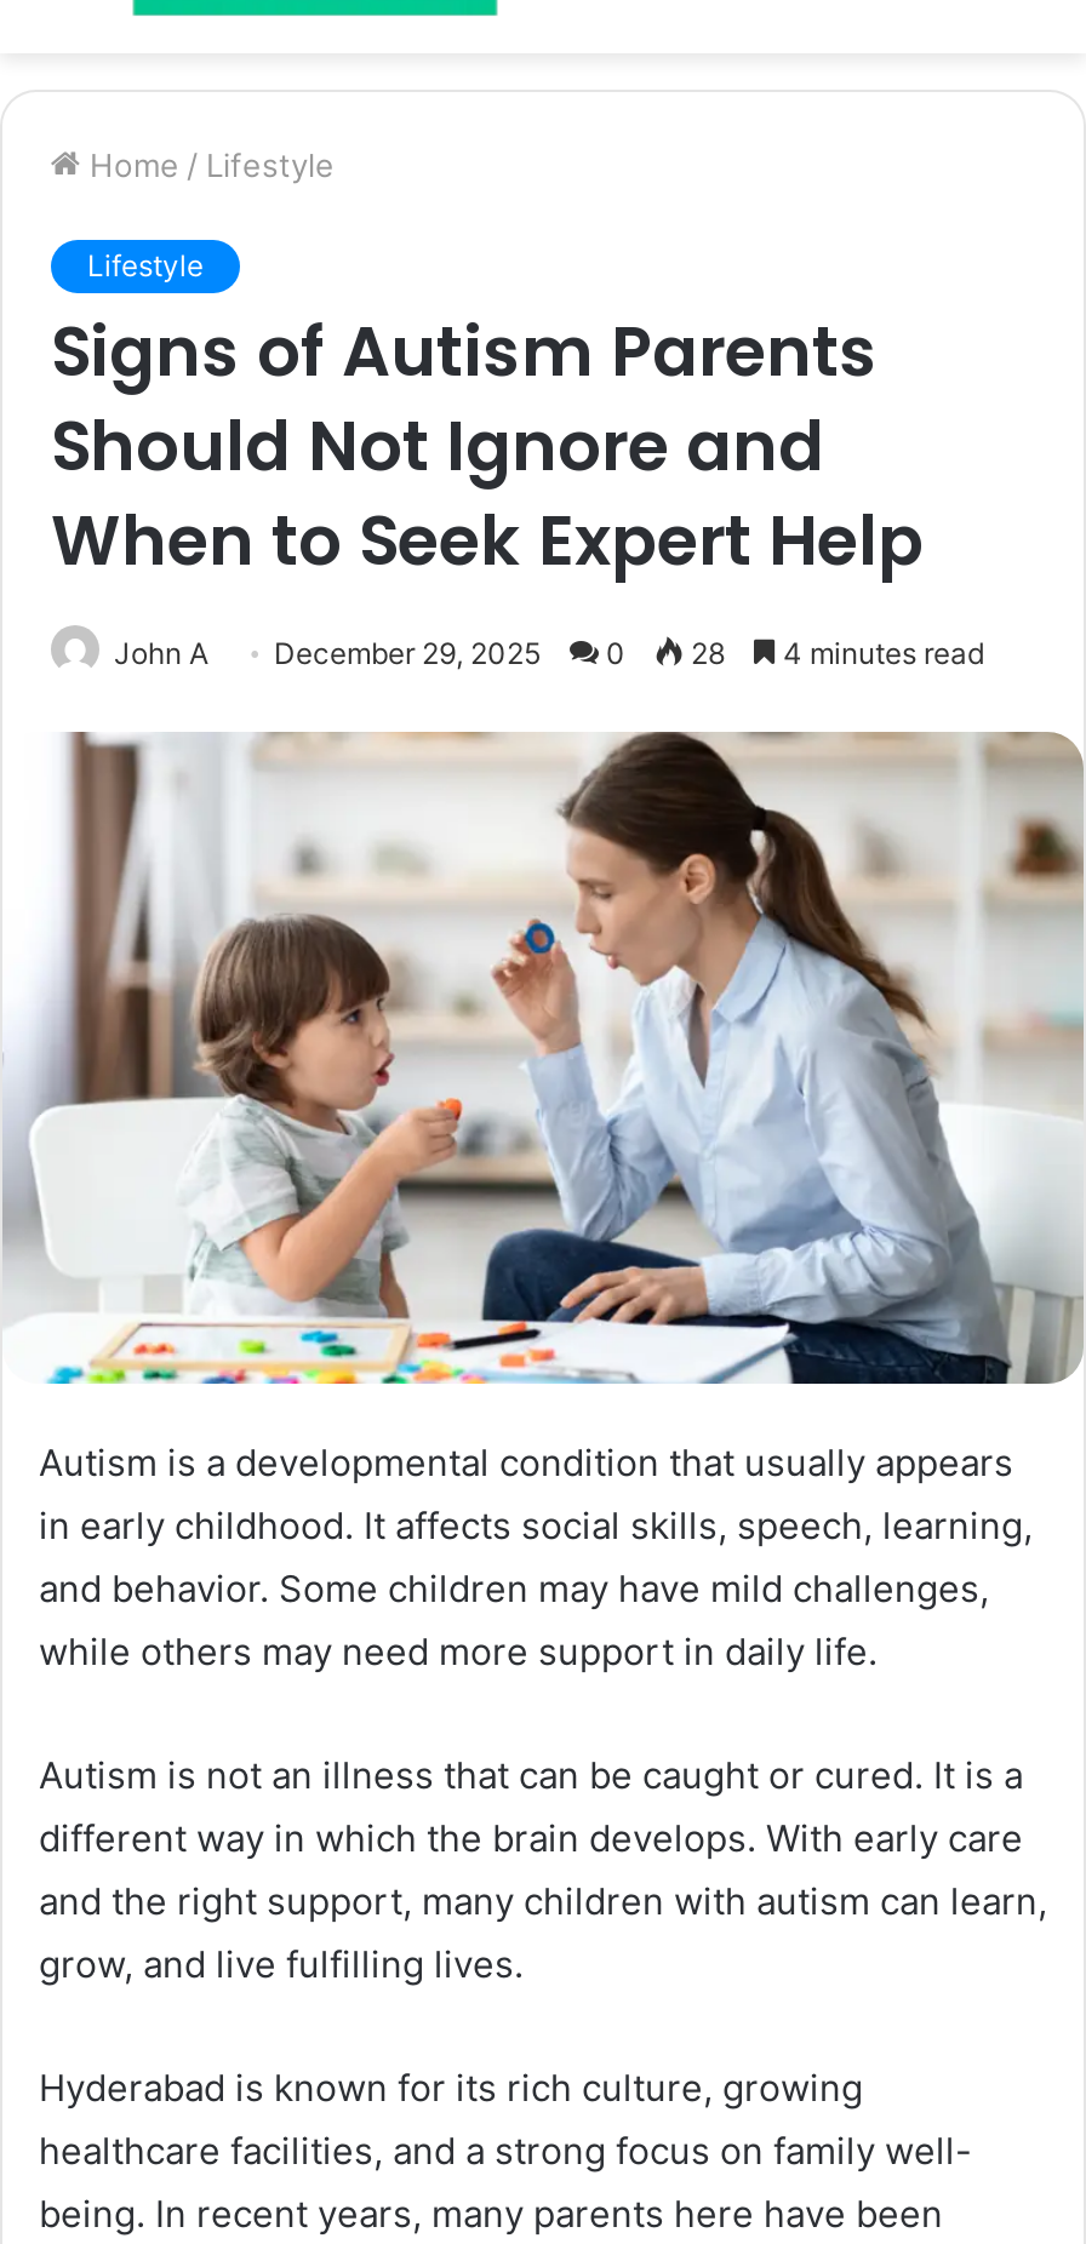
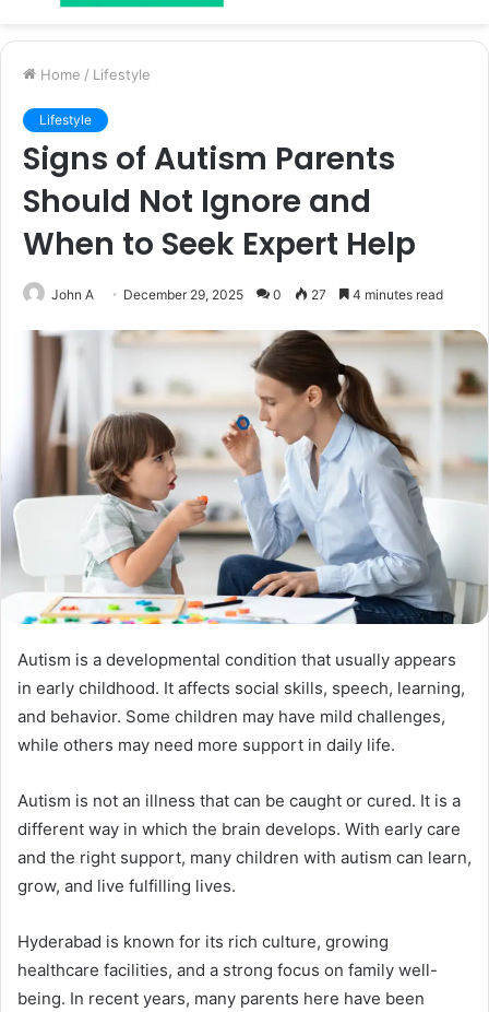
- John A December 29, 2025 0 28 4 minutes read
+ John A December 29, 2025 0 27 4 minutes read
